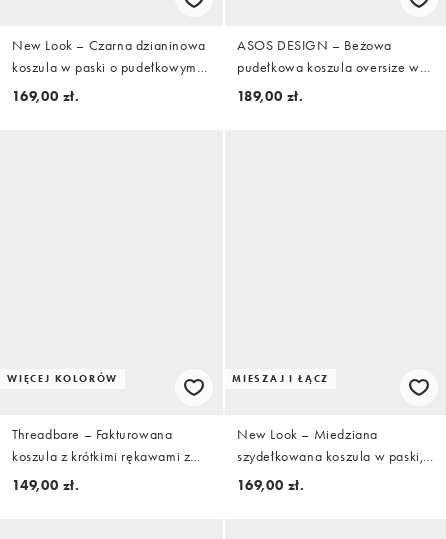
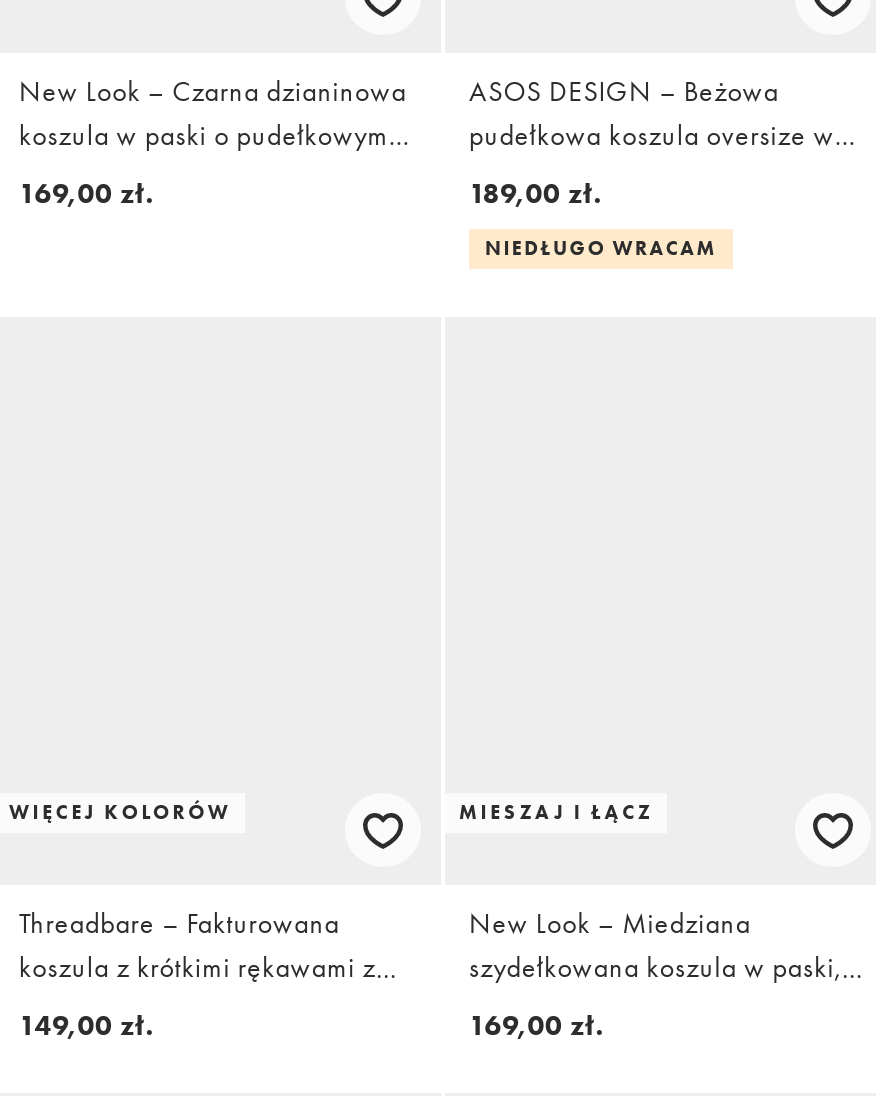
+ NIEDŁUGO WRACAM
